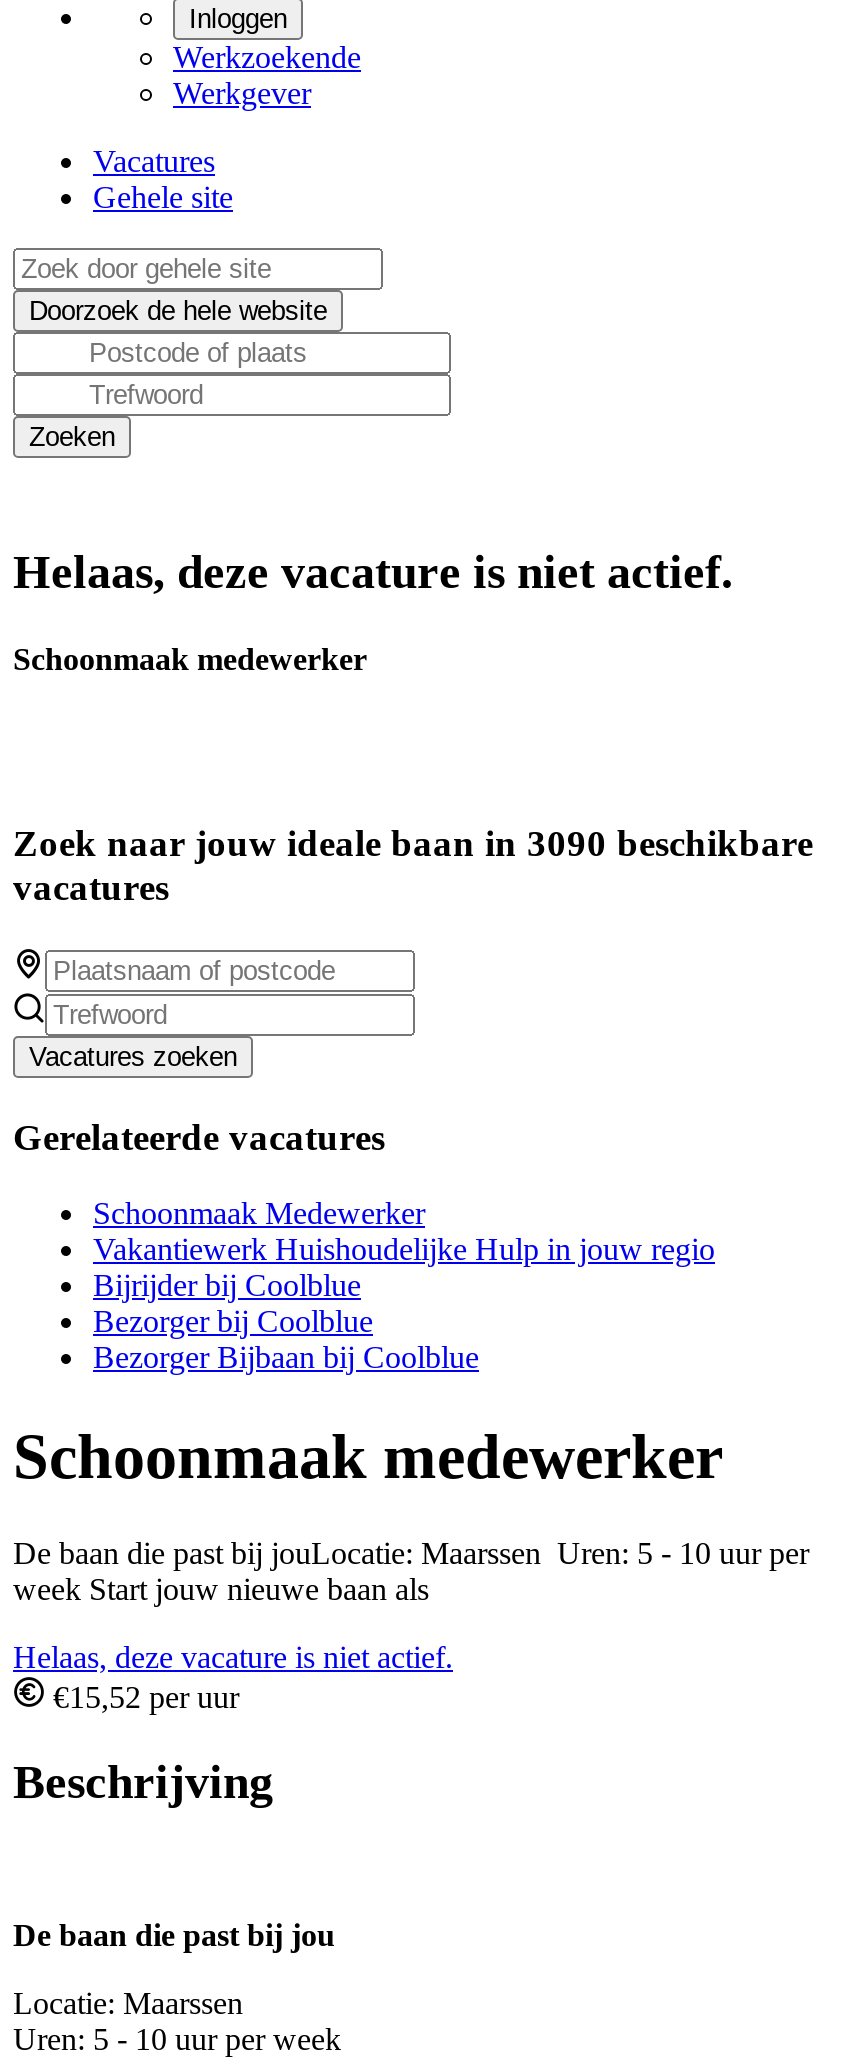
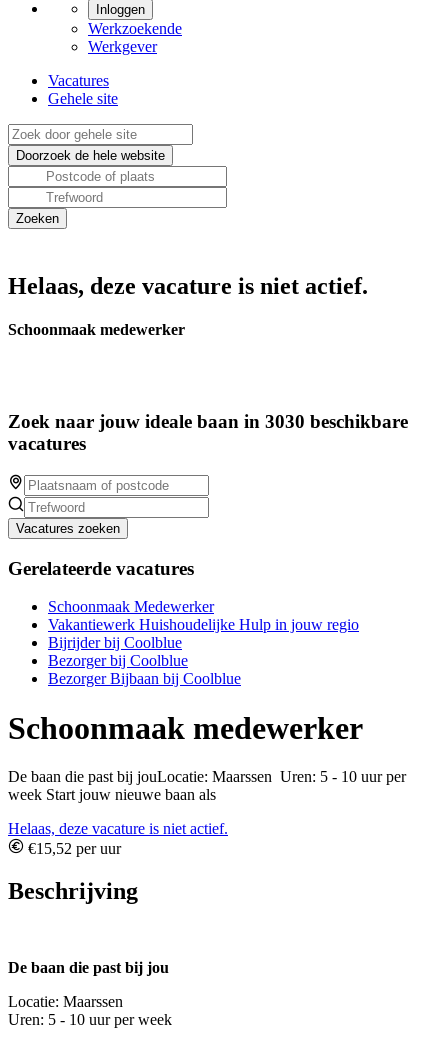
- Zoek naar jouw ideale baan in 3090 beschikbare
+ Zoek naar jouw ideale baan in 3030 beschikbare
